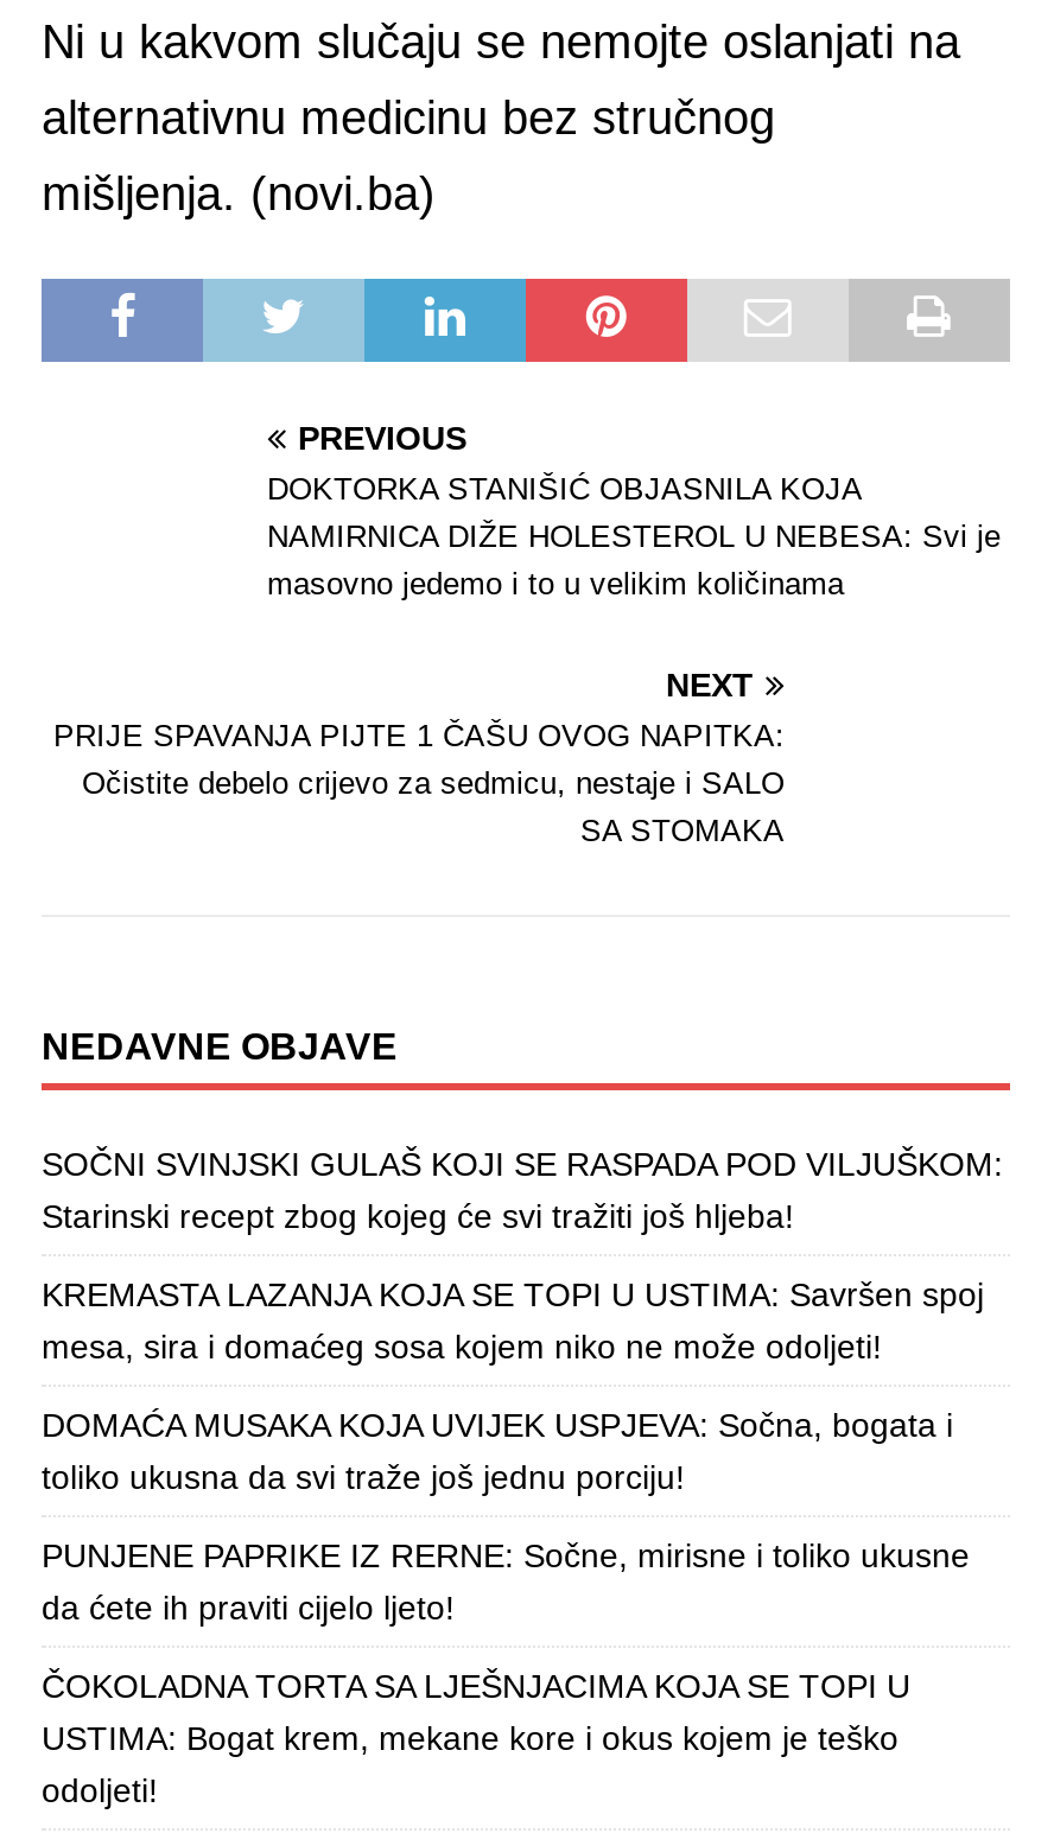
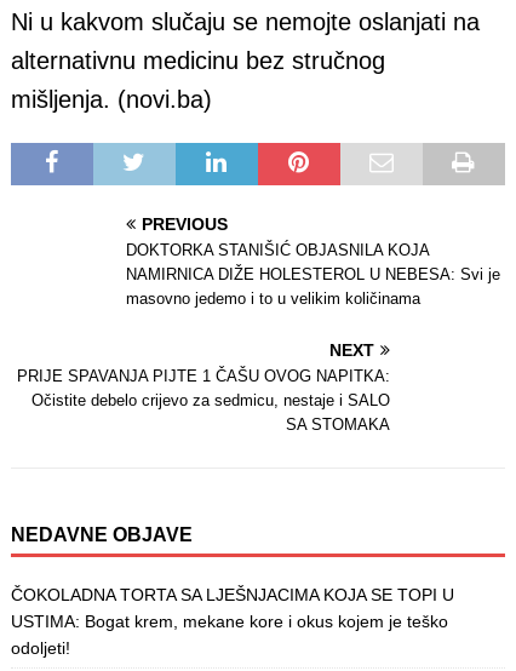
- SOČNI SVINJSKI GULAŠ KOJI SE RASPADA POD VILJUŠKOM:
- Starinski recept zbog kojeg će svi tražiti još hljeba!
- KREMASTA LAZANJA KOJA SE TOPI U USTIMA: Savršen spoj
- mesa, sira i domaćeg sosa kojem niko ne može odoljeti!
- DOMAĆA MUSAKA KOJA UVIJEK USPJEVA: Sočna, bogata i
- toliko ukusna da svi traže još jednu porciju!
- PUNJENE PAPRIKE IZ RERNE: Sočne, mirisne i toliko ukusne
- da ćete ih praviti cijelo ljeto!
